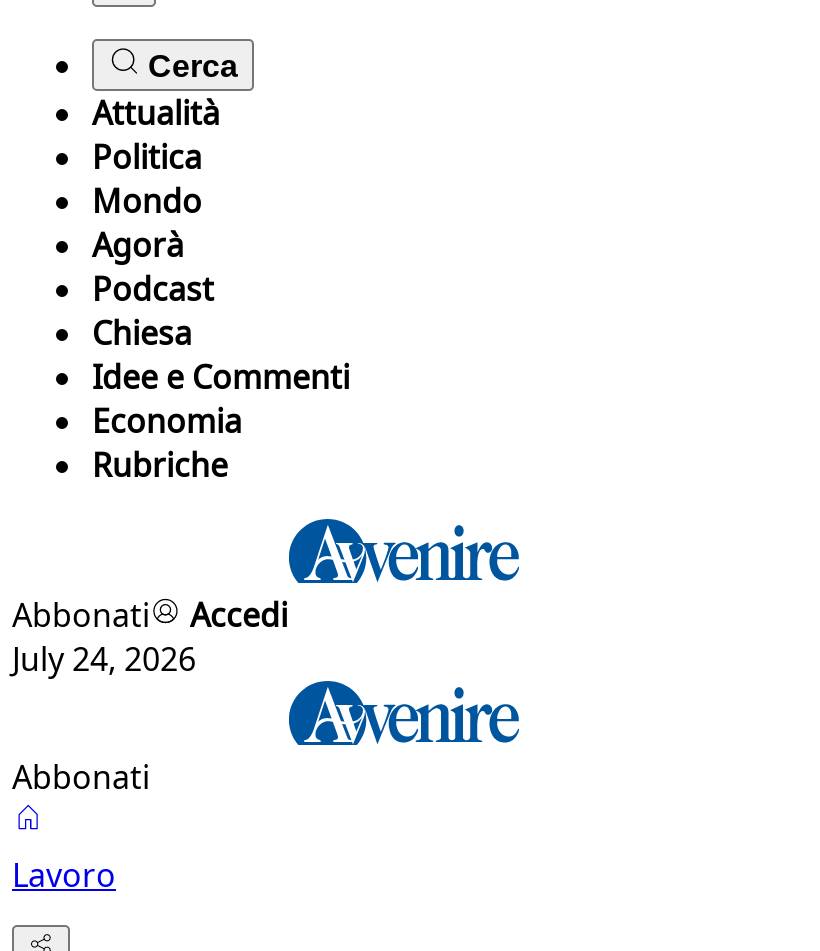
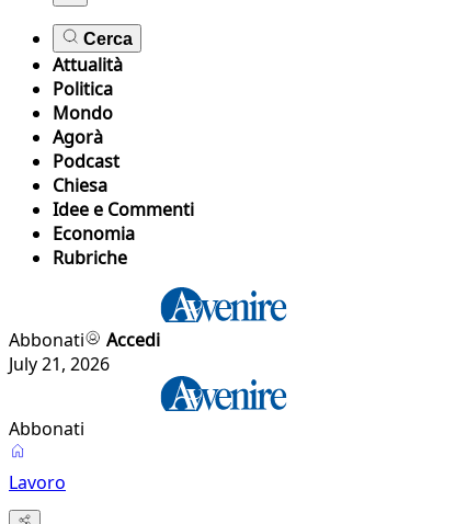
- July 24, 2026
+ July 21, 2026
